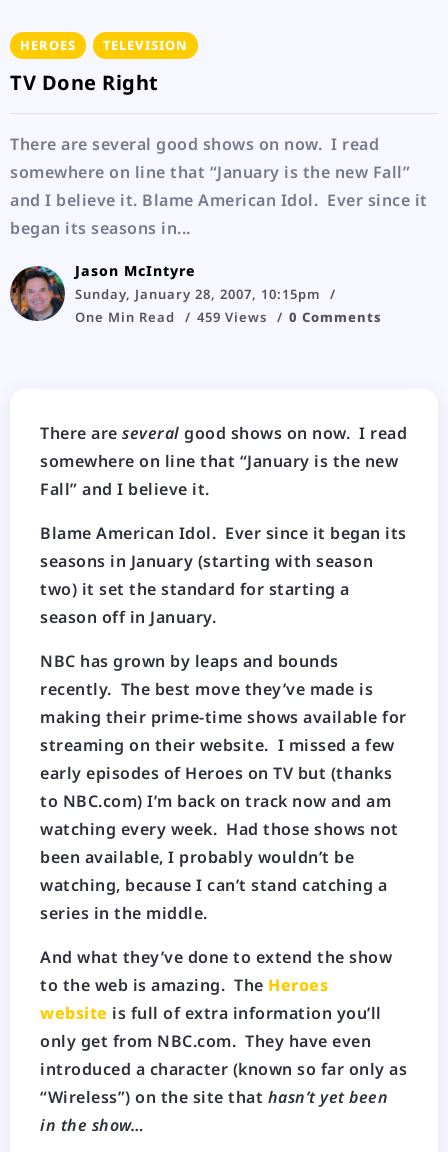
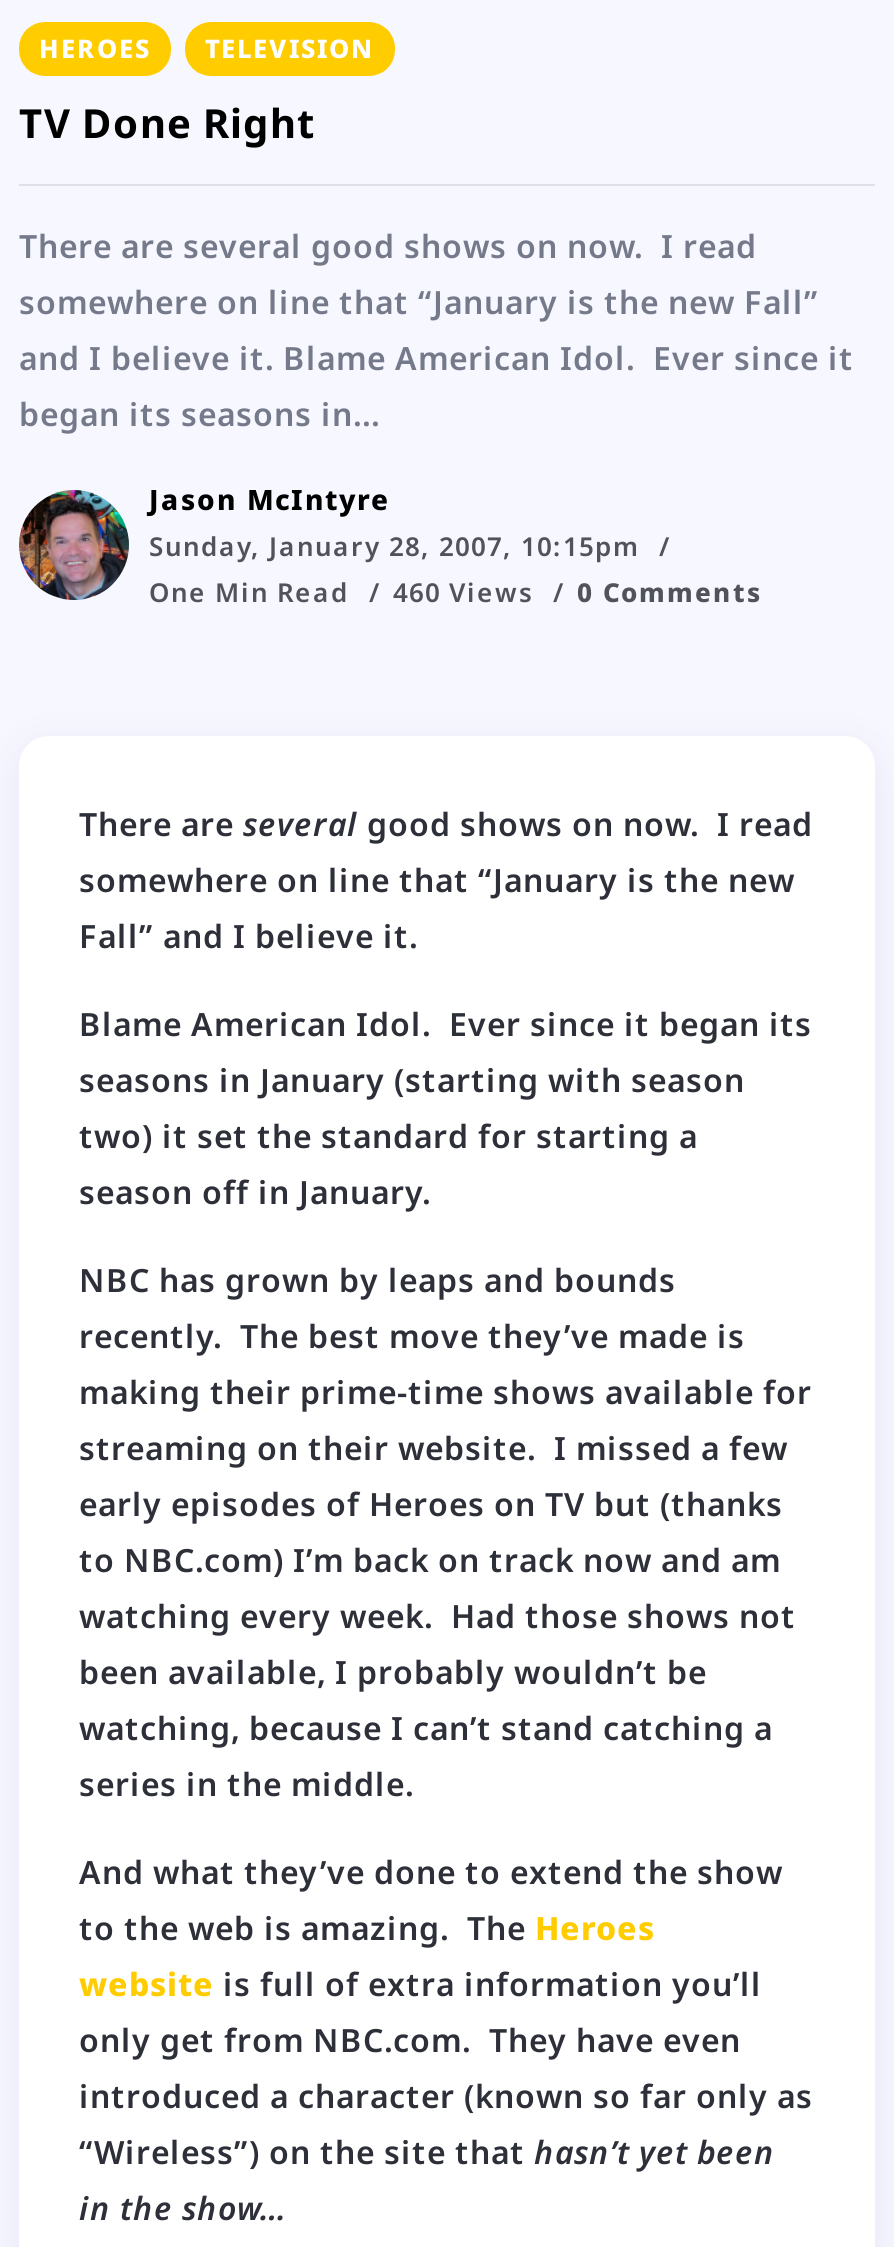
- One Min Read 459 Views 0 Comments
+ One Min Read 460 Views 0 Comments
